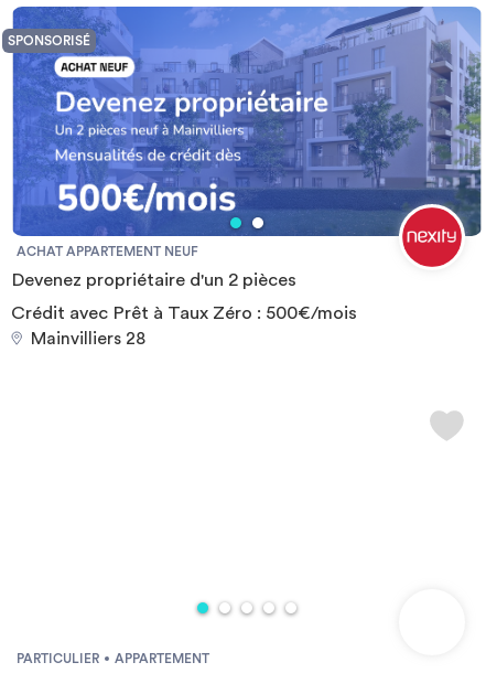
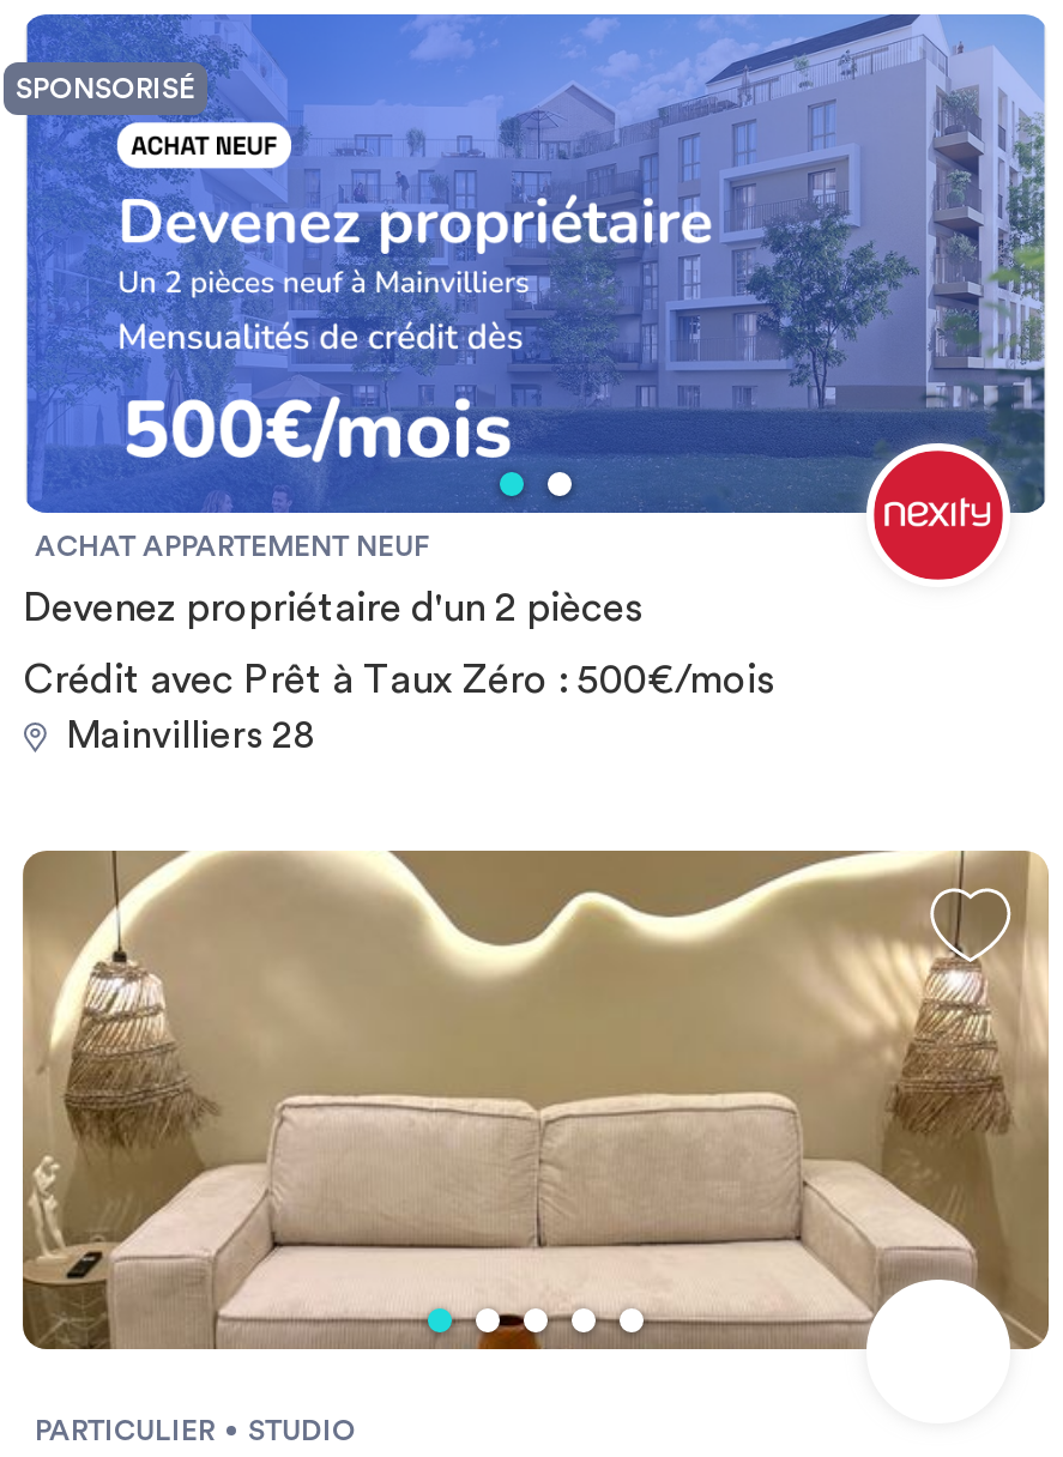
+ [image]

- APPARTEMENT
+ STUDIO
